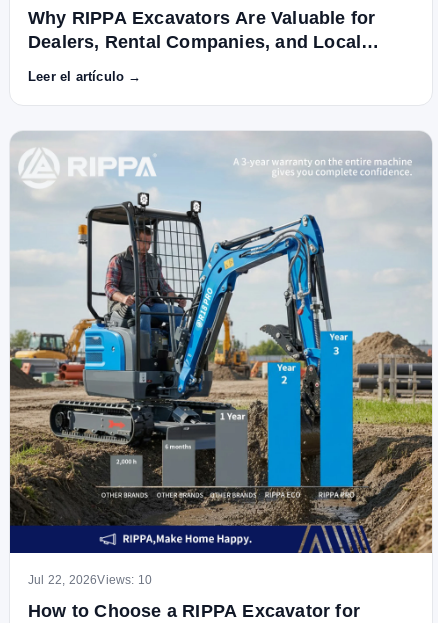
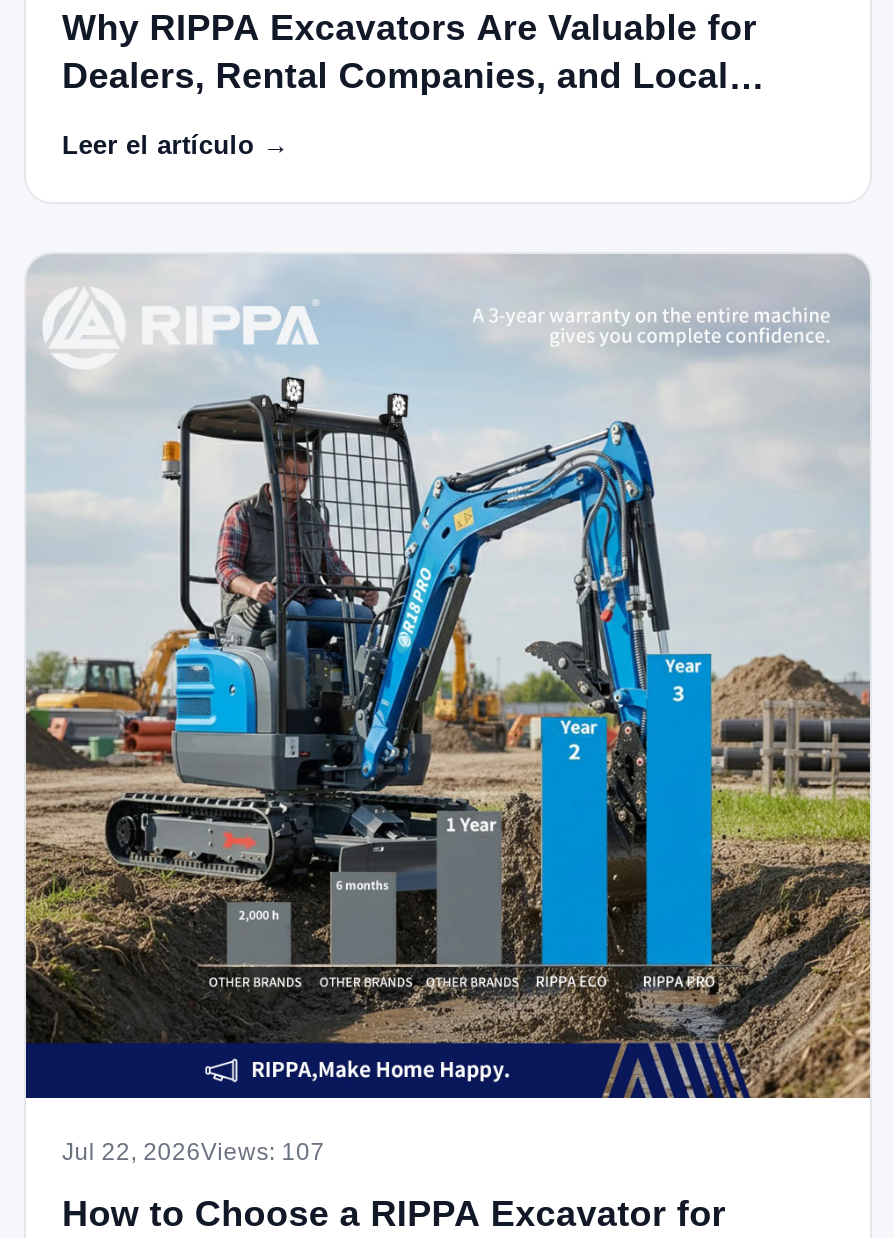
- Jul 22, 2026Views: 10
+ Jul 22, 2026Views: 107
